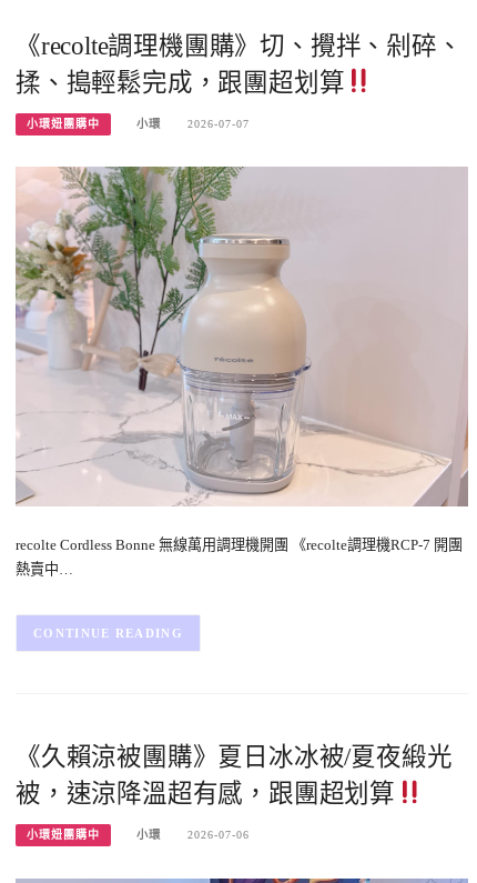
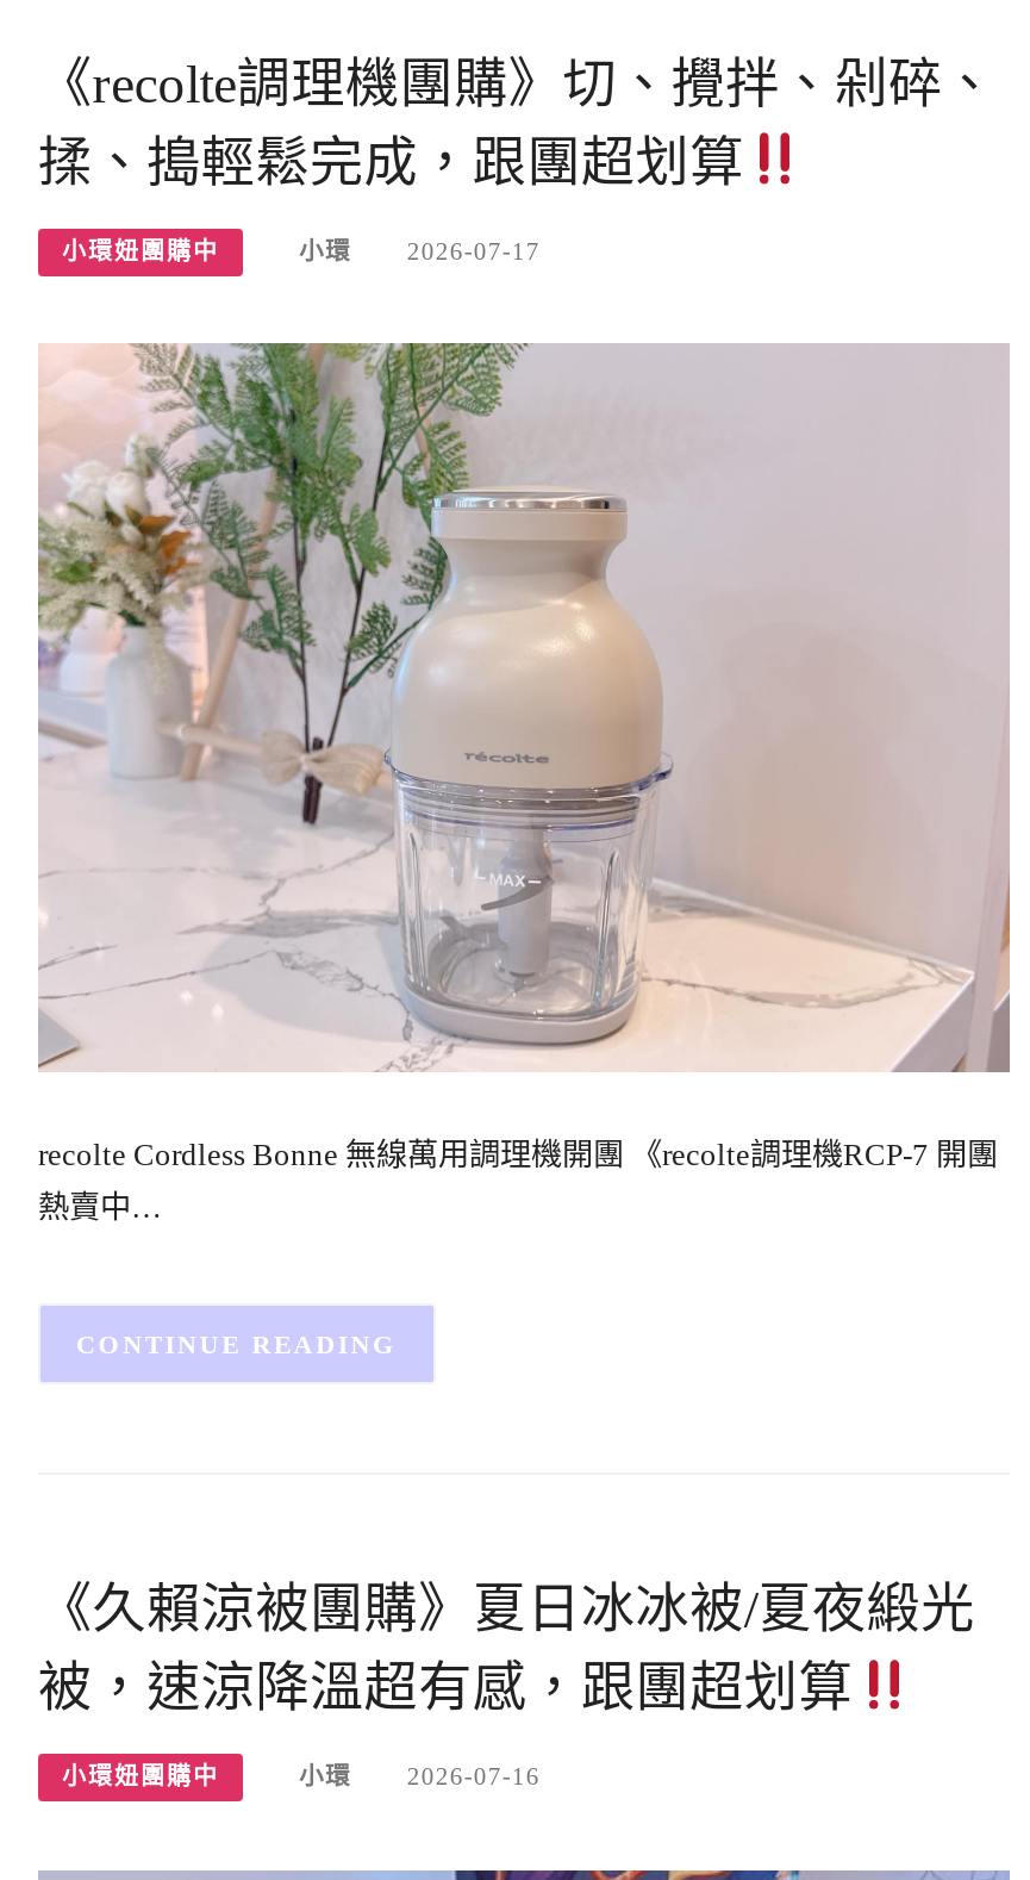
- 2026-07-07
+ 2026-07-17

- 2026-07-06
+ 2026-07-16
